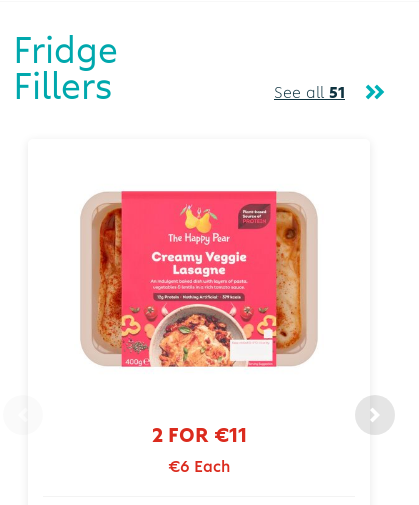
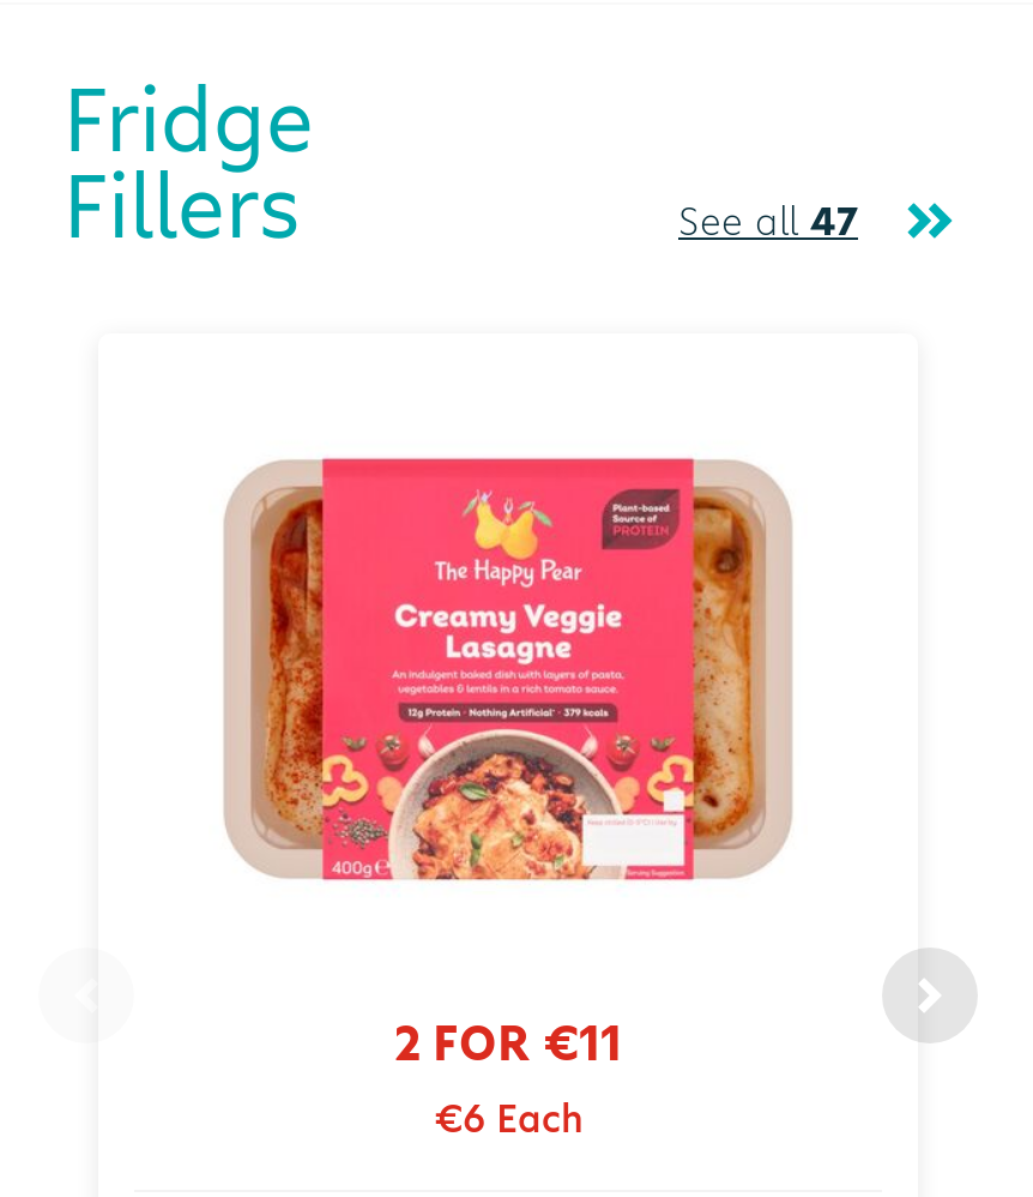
- See all 51
+ See all 47
